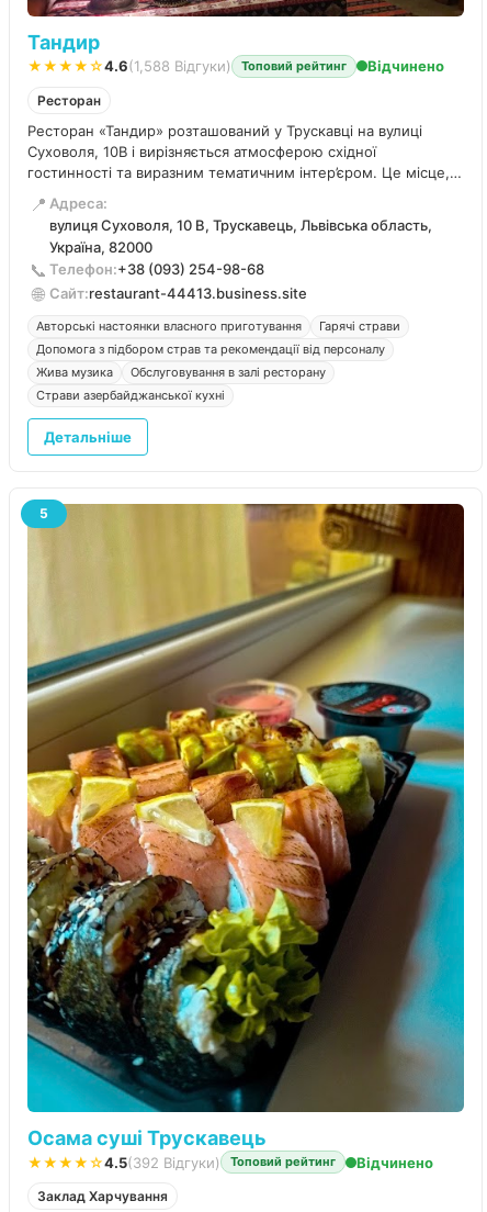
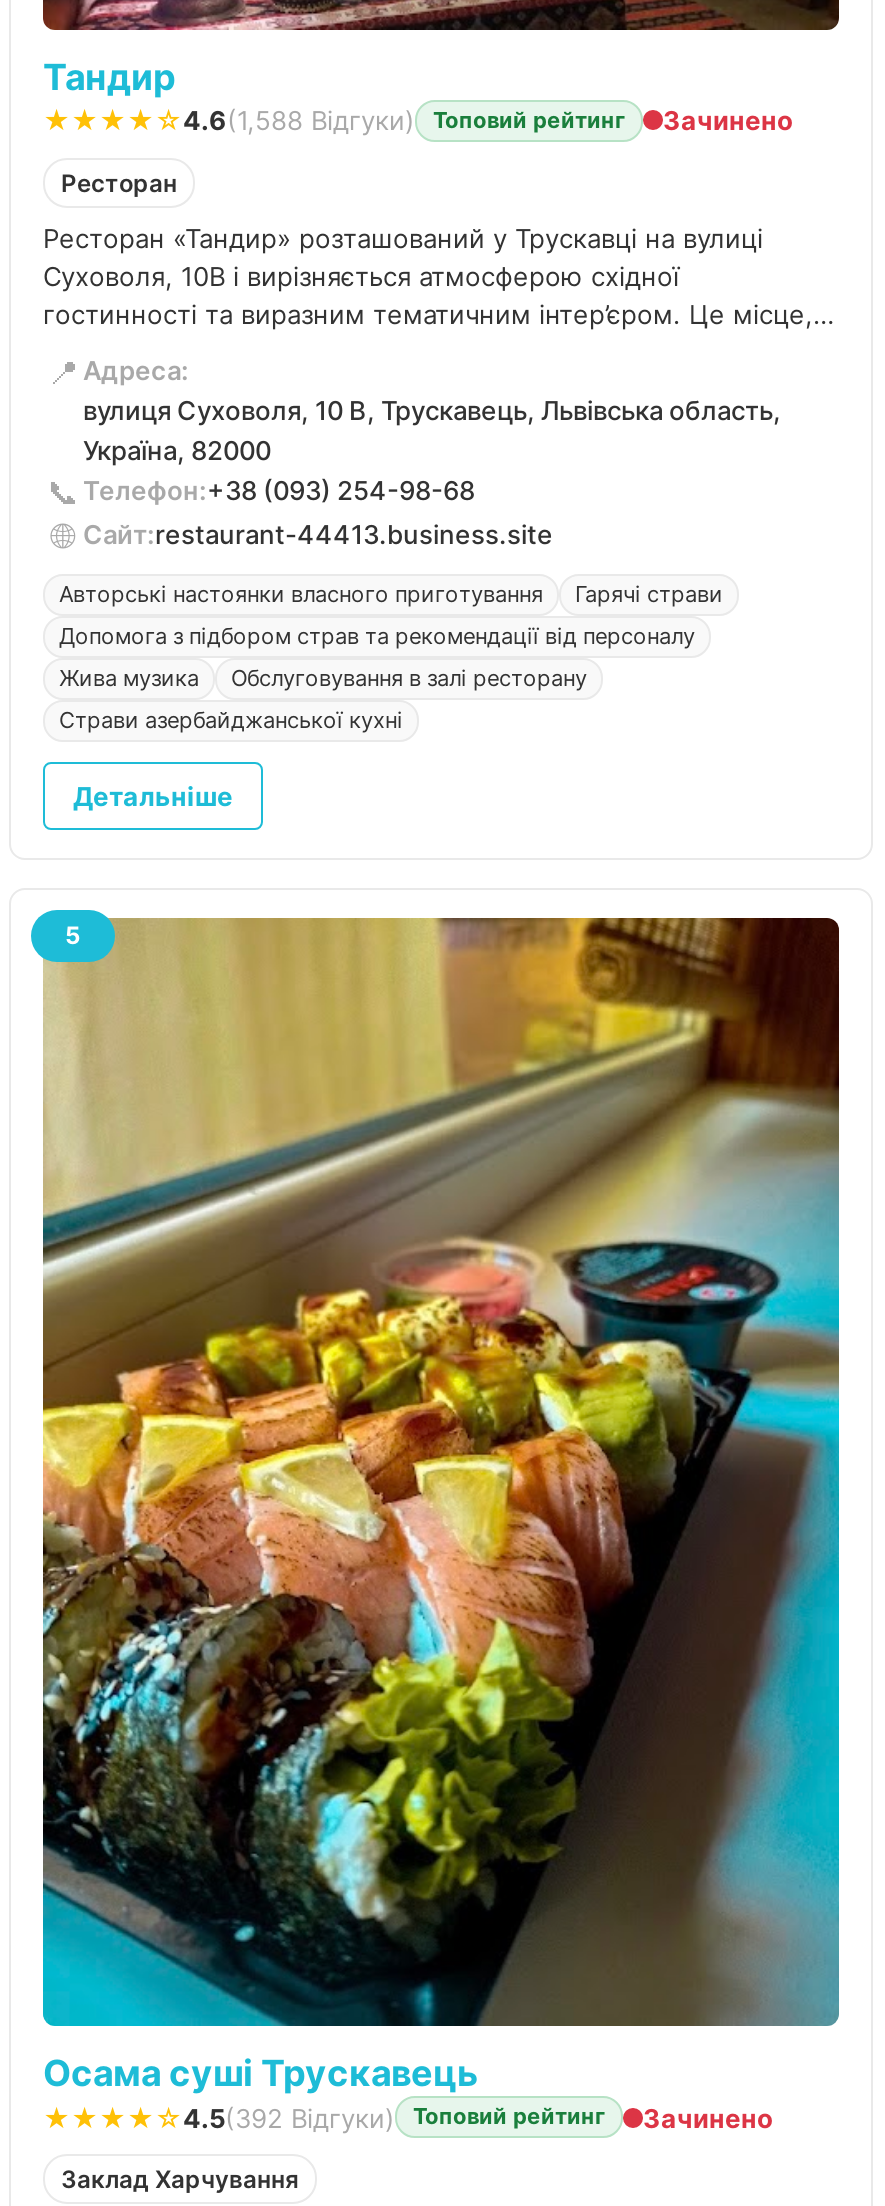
- Відчинено
+ Зачинено

- Відчинено
+ Зачинено
